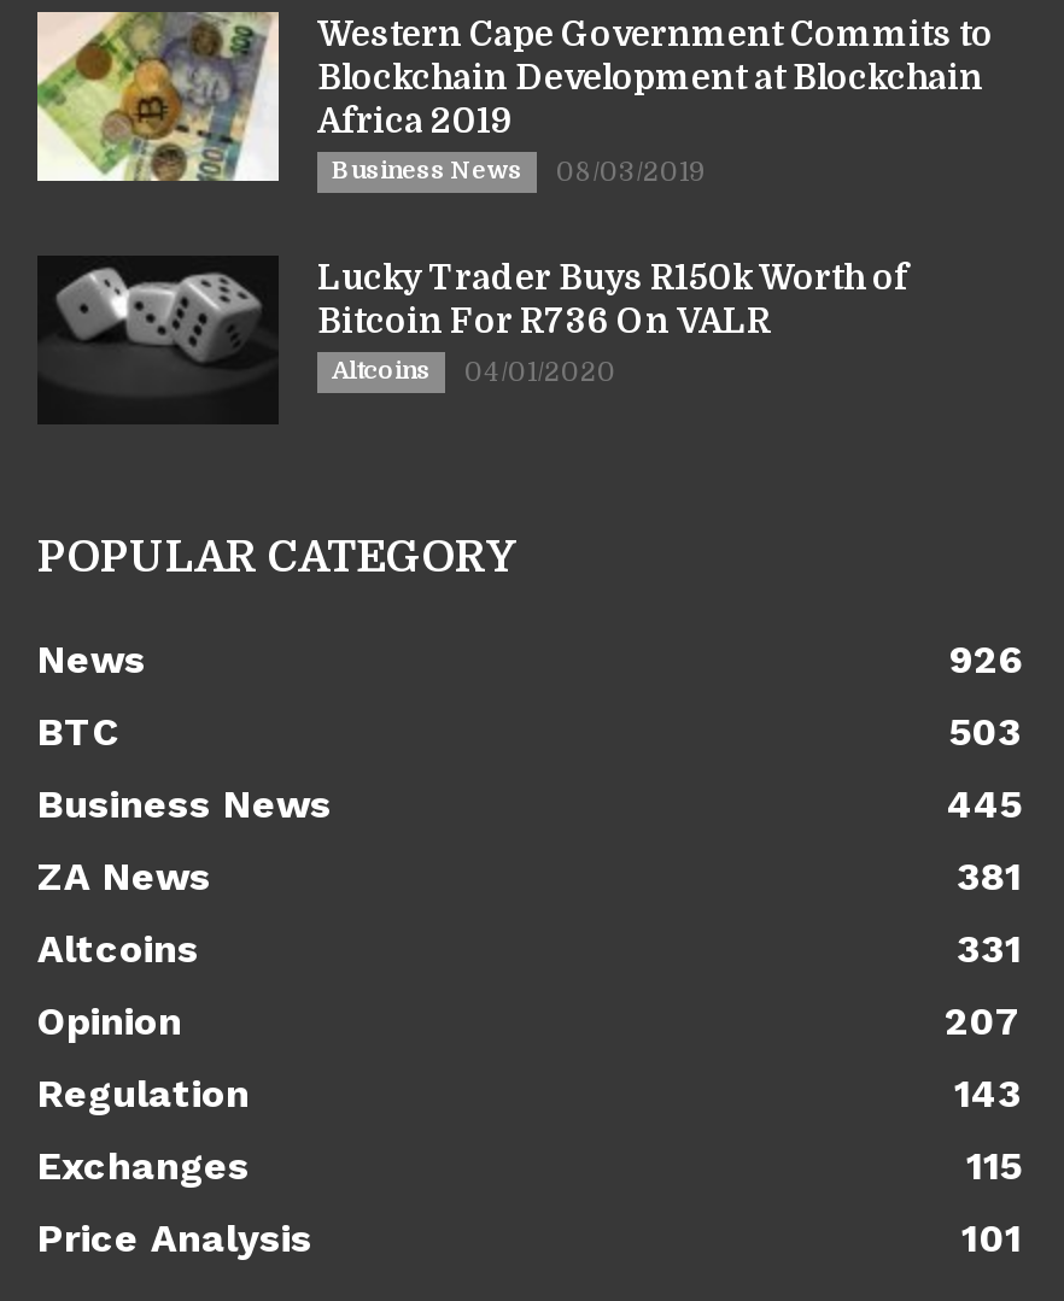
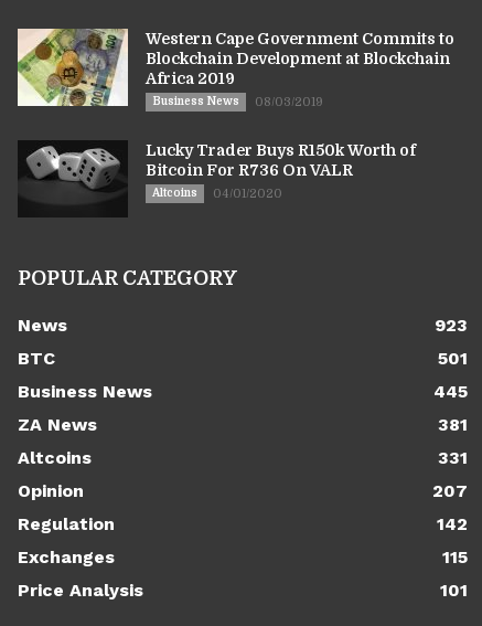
- 926
+ 923

- 503
+ 501

- 143
+ 142
